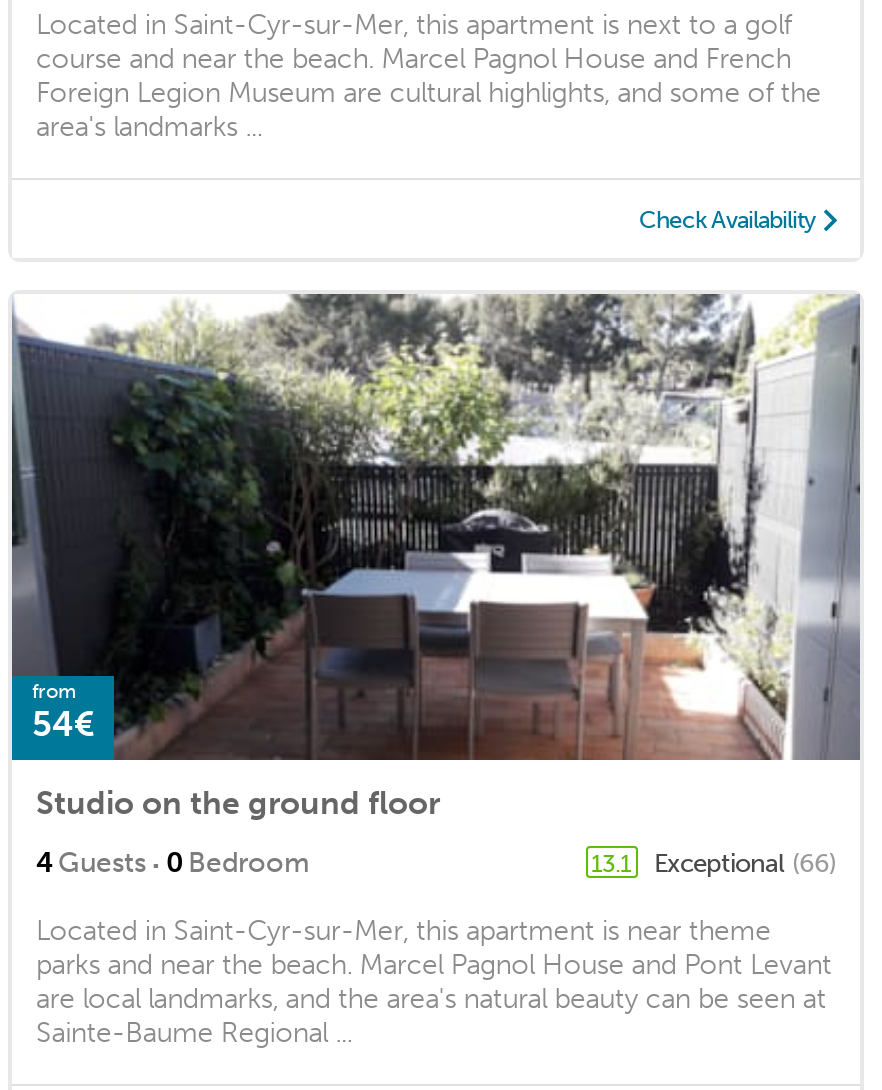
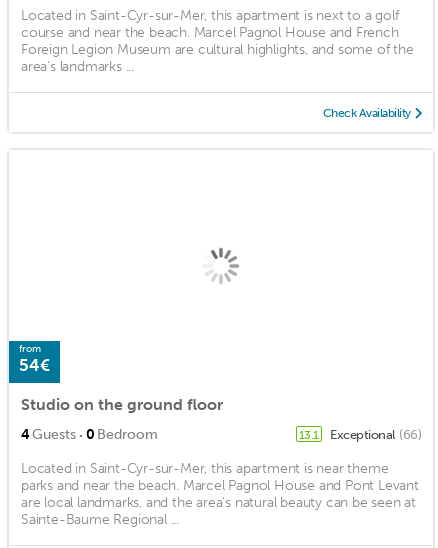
- [image]
